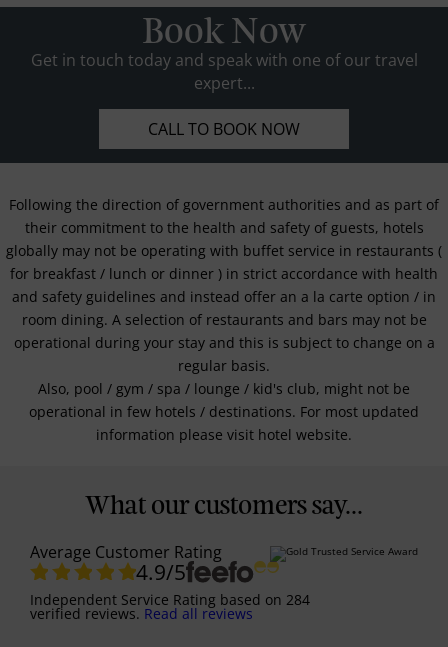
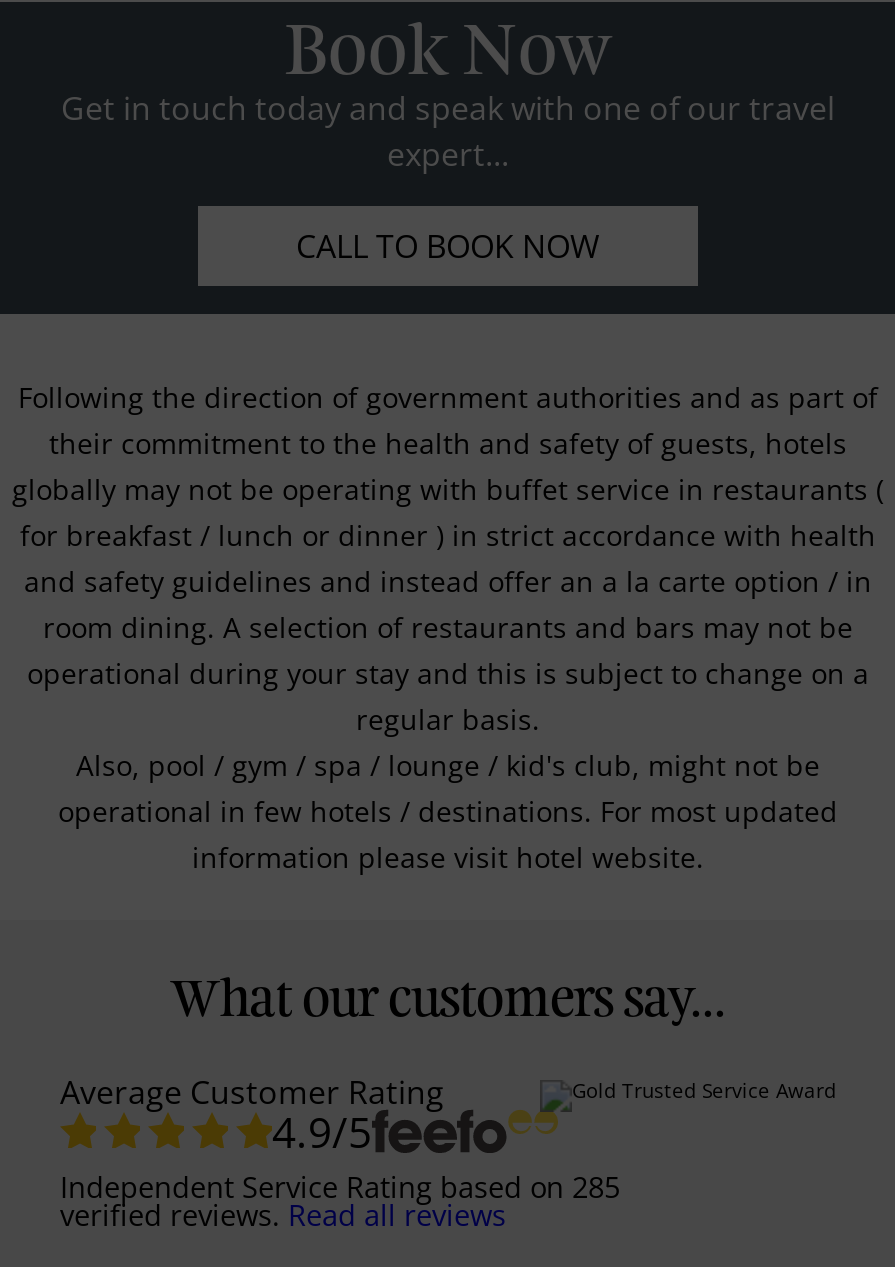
- Independent Service Rating based on 284
+ Independent Service Rating based on 285
